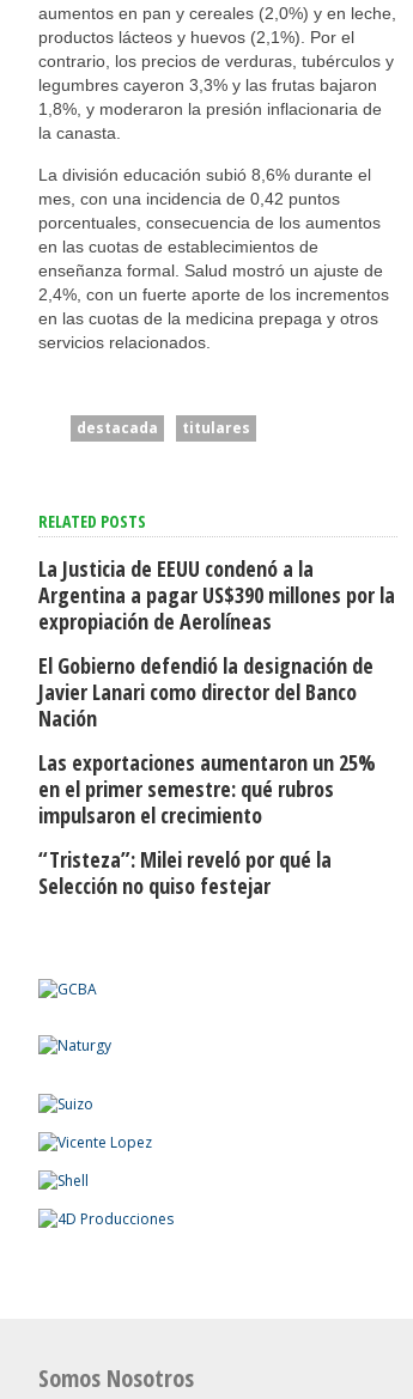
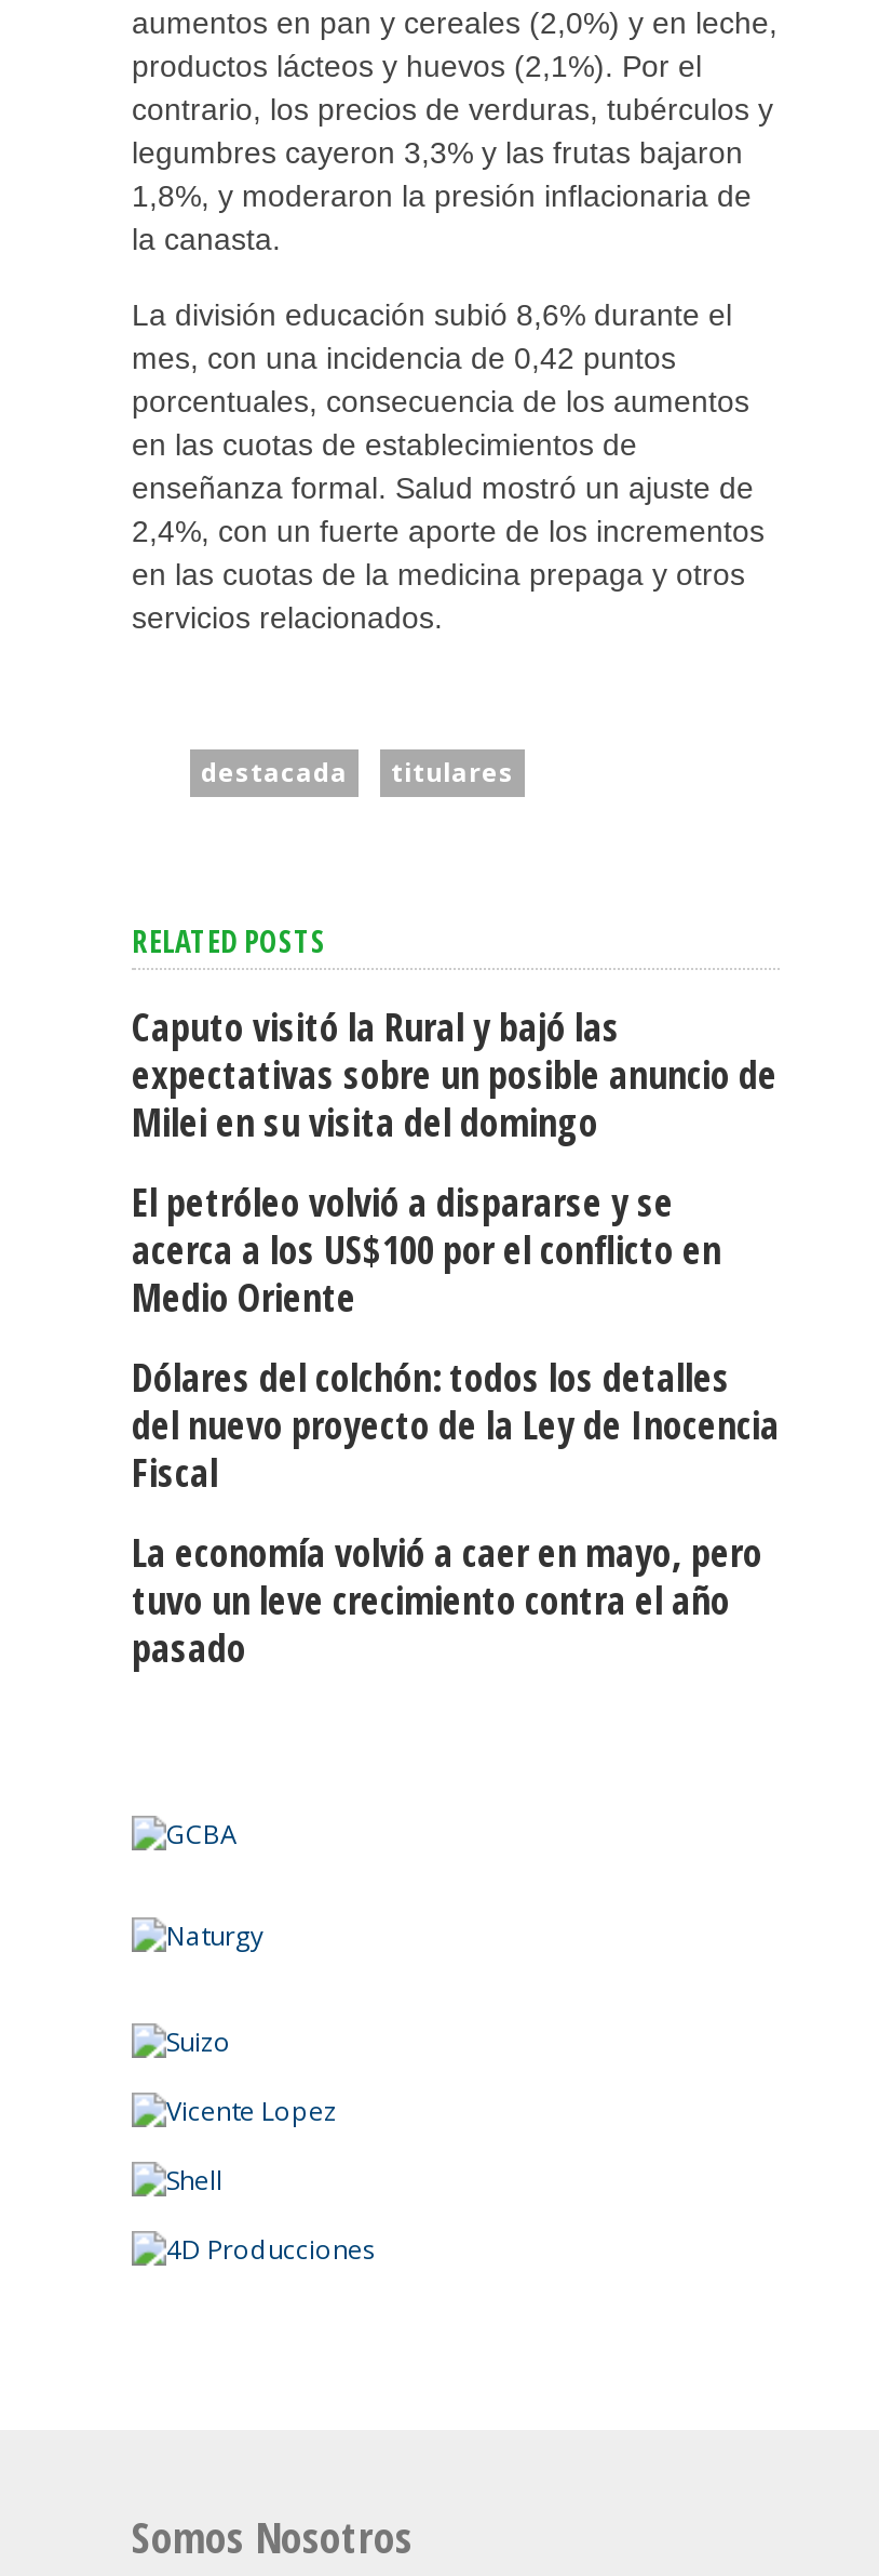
- La Justicia de EEUU condenó a la
- Argentina a pagar US$390 millones por la
- expropiación de Aerolíneas
+ Caputo visitó la Rural y bajó las
+ expectativas sobre un posible anuncio de
+ Milei en su visita del domingo

- El Gobierno defendió la designación de
- Javier Lanari como director del Banco
- Nación
+ El petróleo volvió a dispararse y se
+ acerca a los US$100 por el conflicto en
+ Medio Oriente

- Las exportaciones aumentaron un 25%
- en el primer semestre: qué rubros
- impulsaron el crecimiento
+ Dólares del colchón: todos los detalles
+ del nuevo proyecto de la Ley de Inocencia
+ Fiscal

- “Tristeza”: Milei reveló por qué la
- Selección no quiso festejar
+ La economía volvió a caer en mayo, pero
+ tuvo un leve crecimiento contra el año
+ pasado
